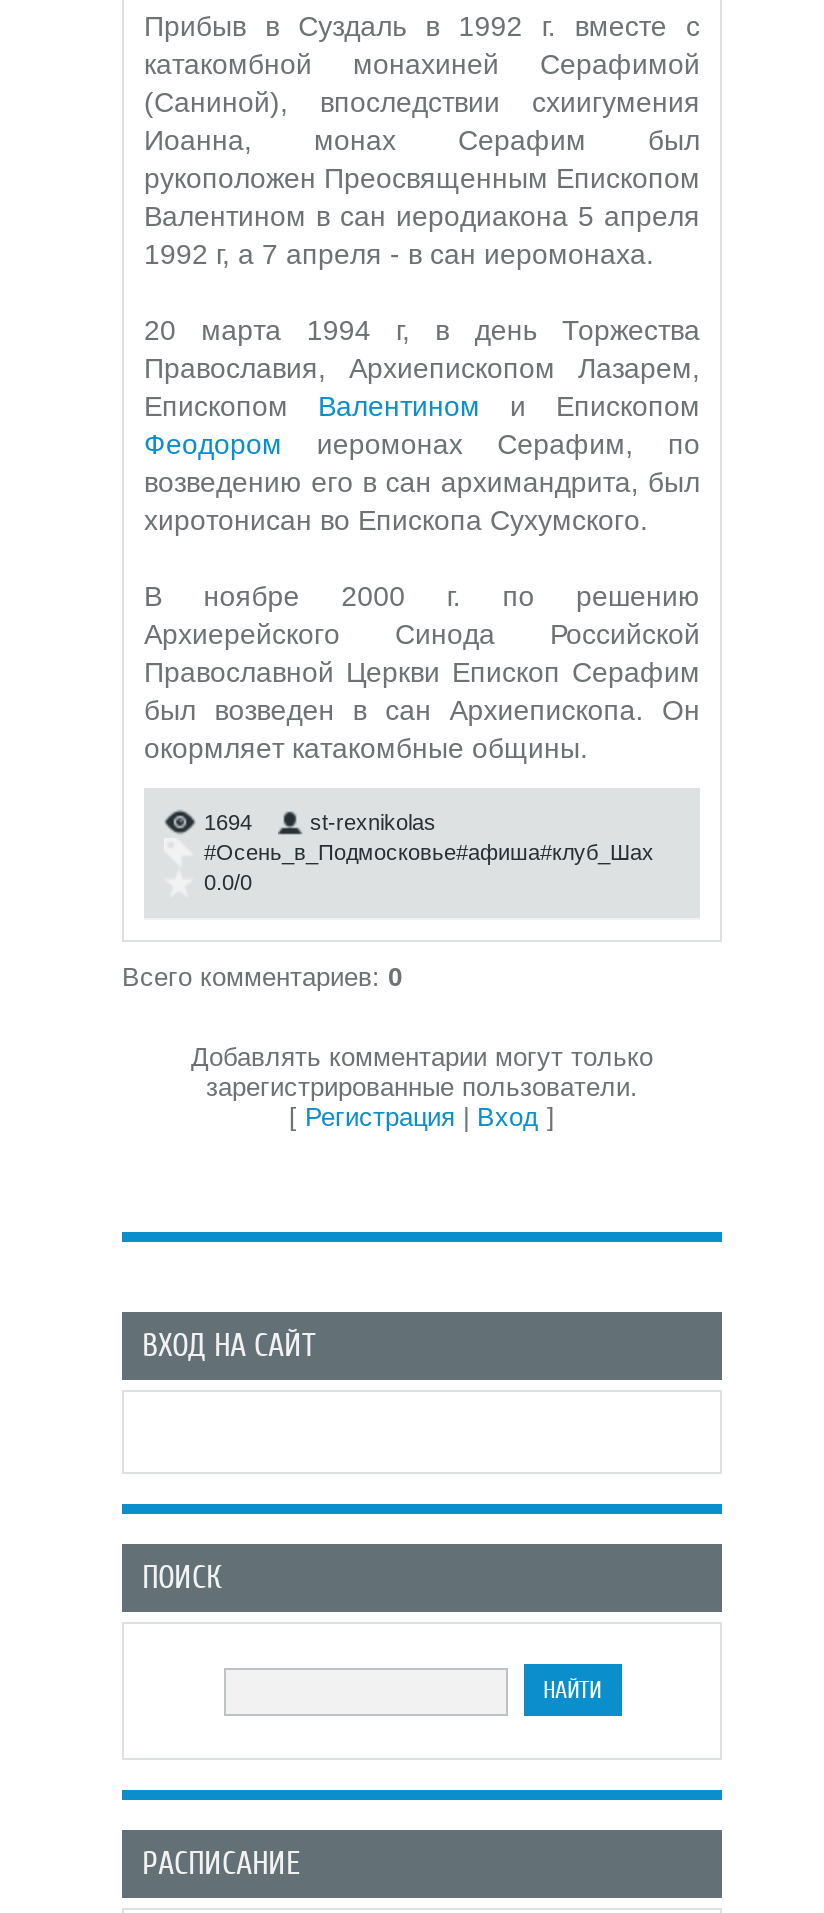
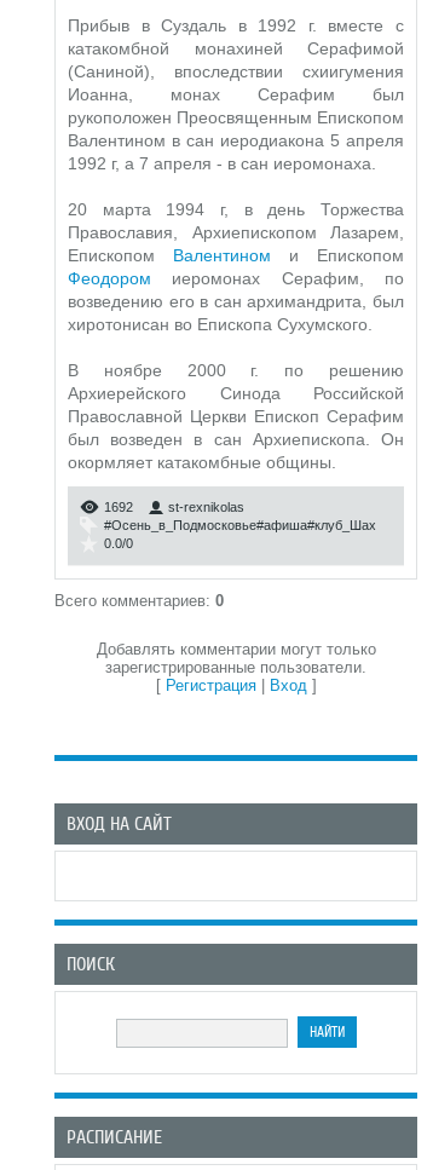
- 1694
+ 1692
